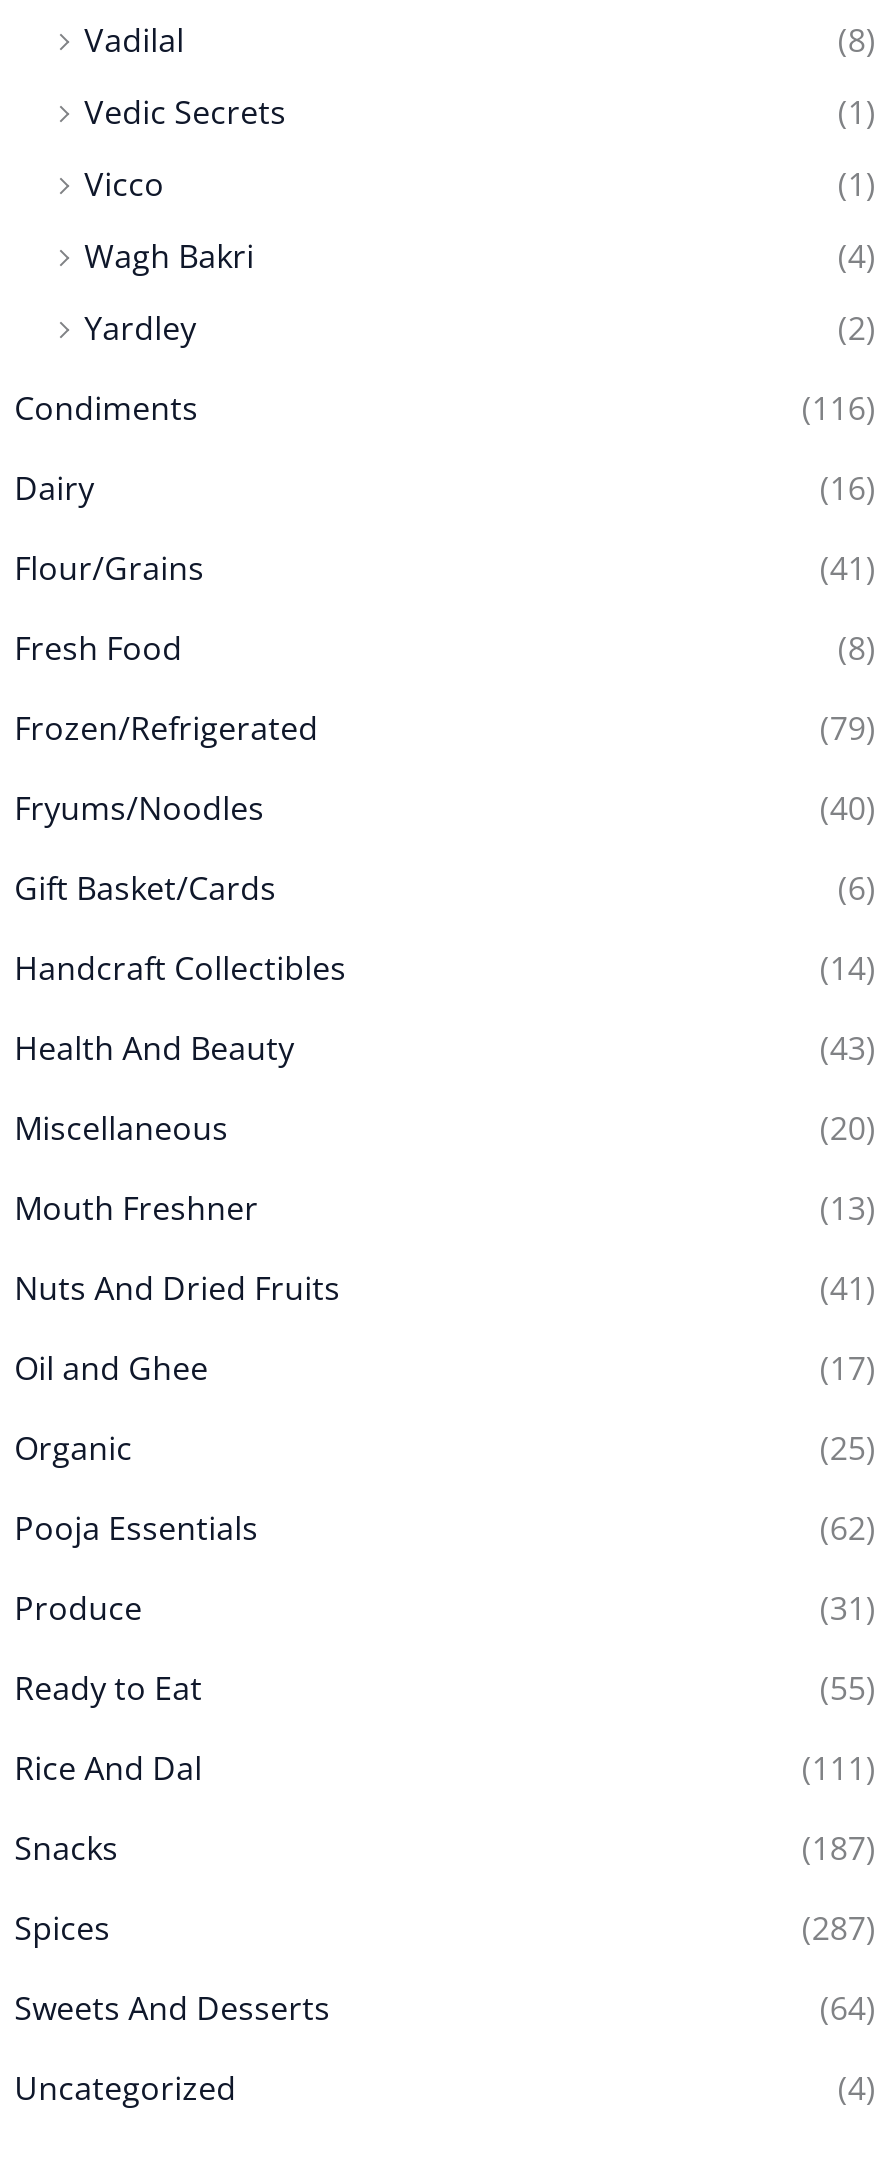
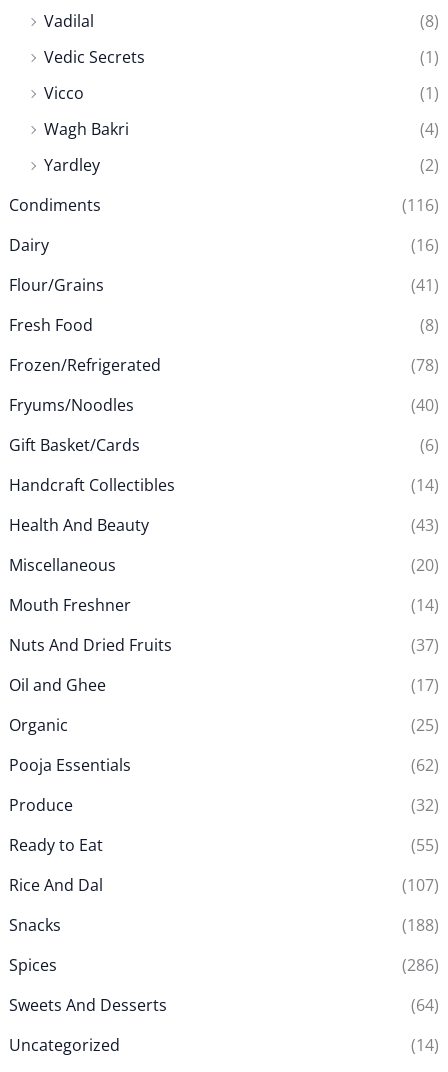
- (79)
+ (78)

- (13)
+ (14)

- (41)
+ (37)

- (31)
+ (32)

- (111)
+ (107)

- (187)
+ (188)

- (287)
+ (286)

- (4)
+ (14)
